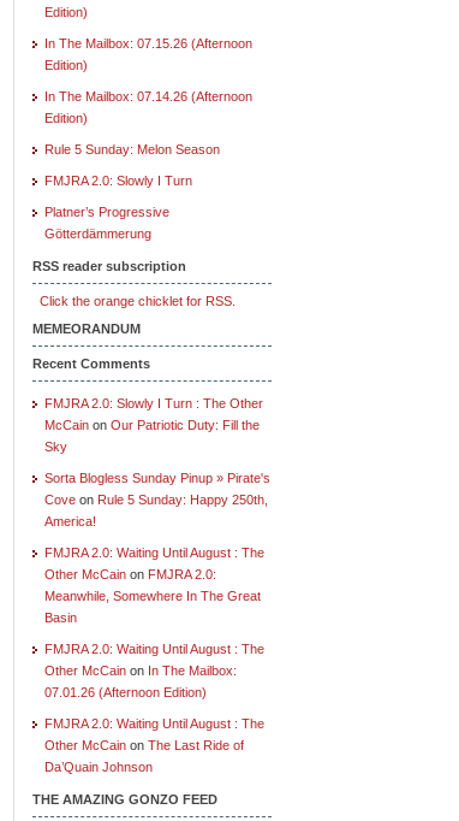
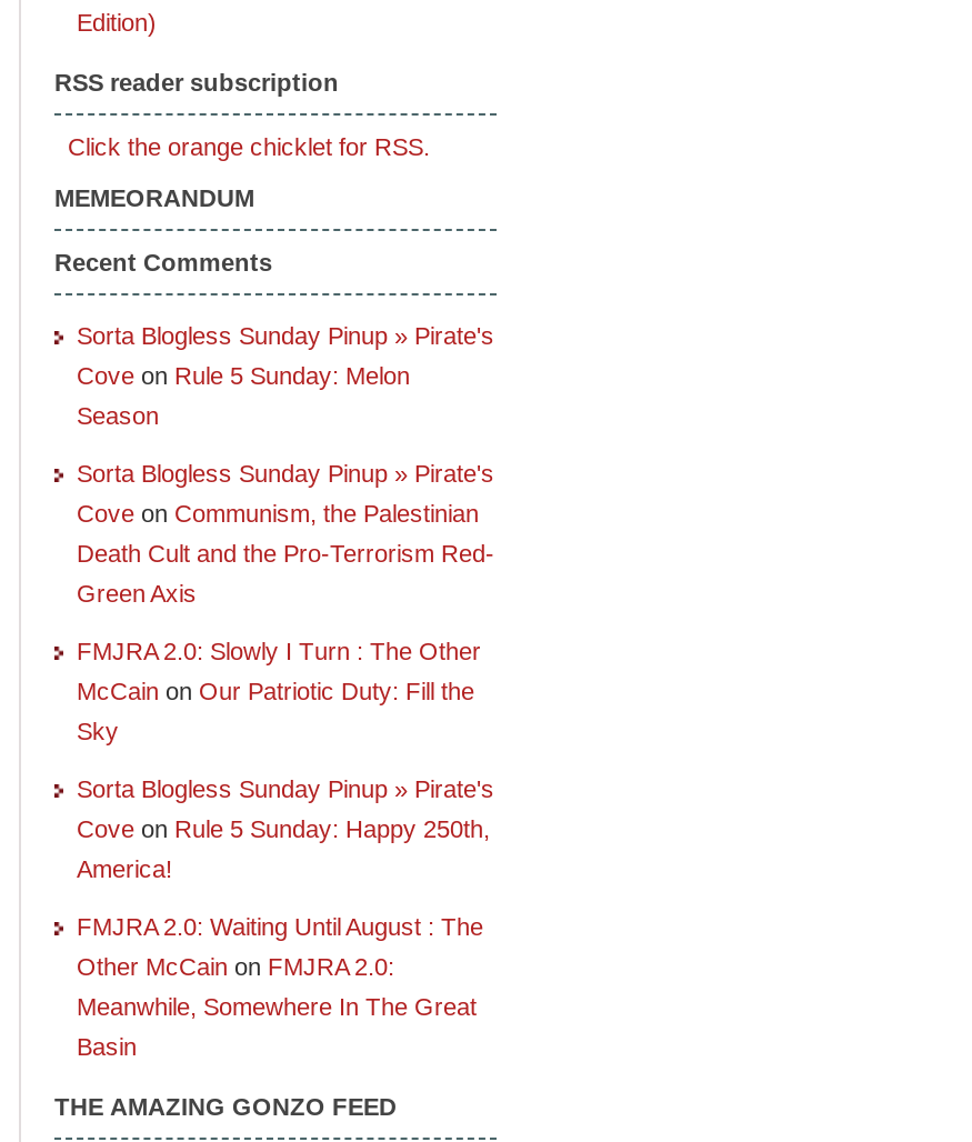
- In The Mailbox: 07.15.26 (Afternoon
- Edition)
- In The Mailbox: 07.14.26 (Afternoon
- Edition)
- Rule 5 Sunday: Melon Season
- FMJRA 2.0: Slowly I Turn
- Platner’s Progressive
- Götterdämmerung

moved up: RSS reader subscription | Click the orange chicklet for RSS. | MEMEORANDUM | Recent Comments

+ Sorta Blogless Sunday Pinup » Pirate's
+ Cove on Rule 5 Sunday: Melon
+ Season
+ Sorta Blogless Sunday Pinup » Pirate's
+ Cove on Communism, the Palestinian
+ Death Cult and the Pro-Terrorism Red-
+ Green Axis

- FMJRA 2.0: Waiting Until August : The
- Other McCain on In The Mailbox:
- 07.01.26 (Afternoon Edition)
- FMJRA 2.0: Waiting Until August : The
- Other McCain on The Last Ride of
- Da’Quain Johnson
